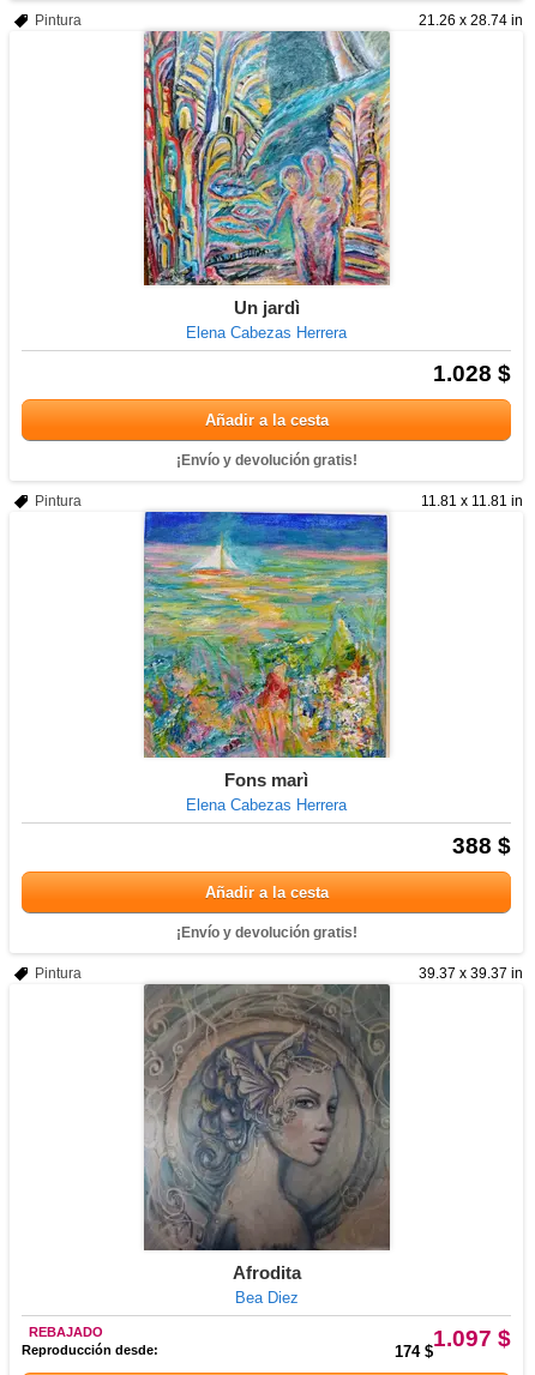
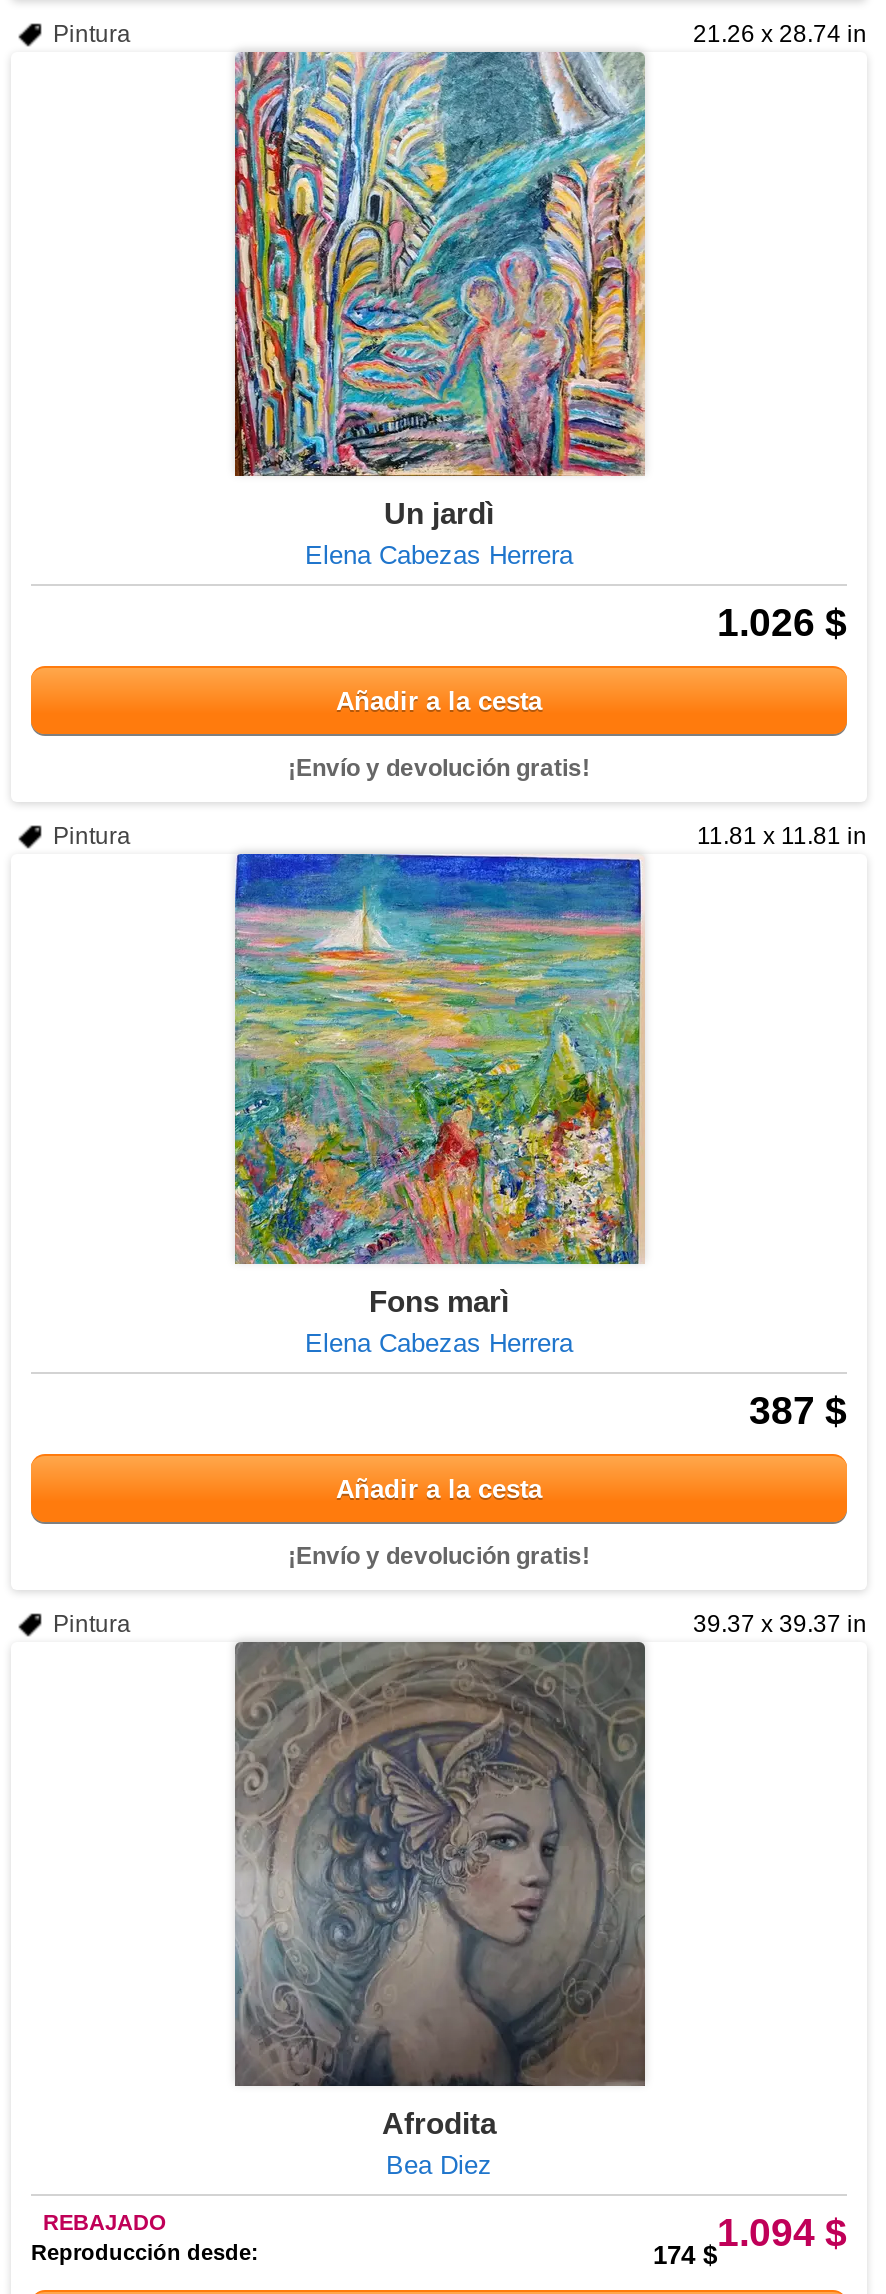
- 1.028 $
+ 1.026 $

- 388 $
+ 387 $

- 1.097 $
+ 1.094 $
